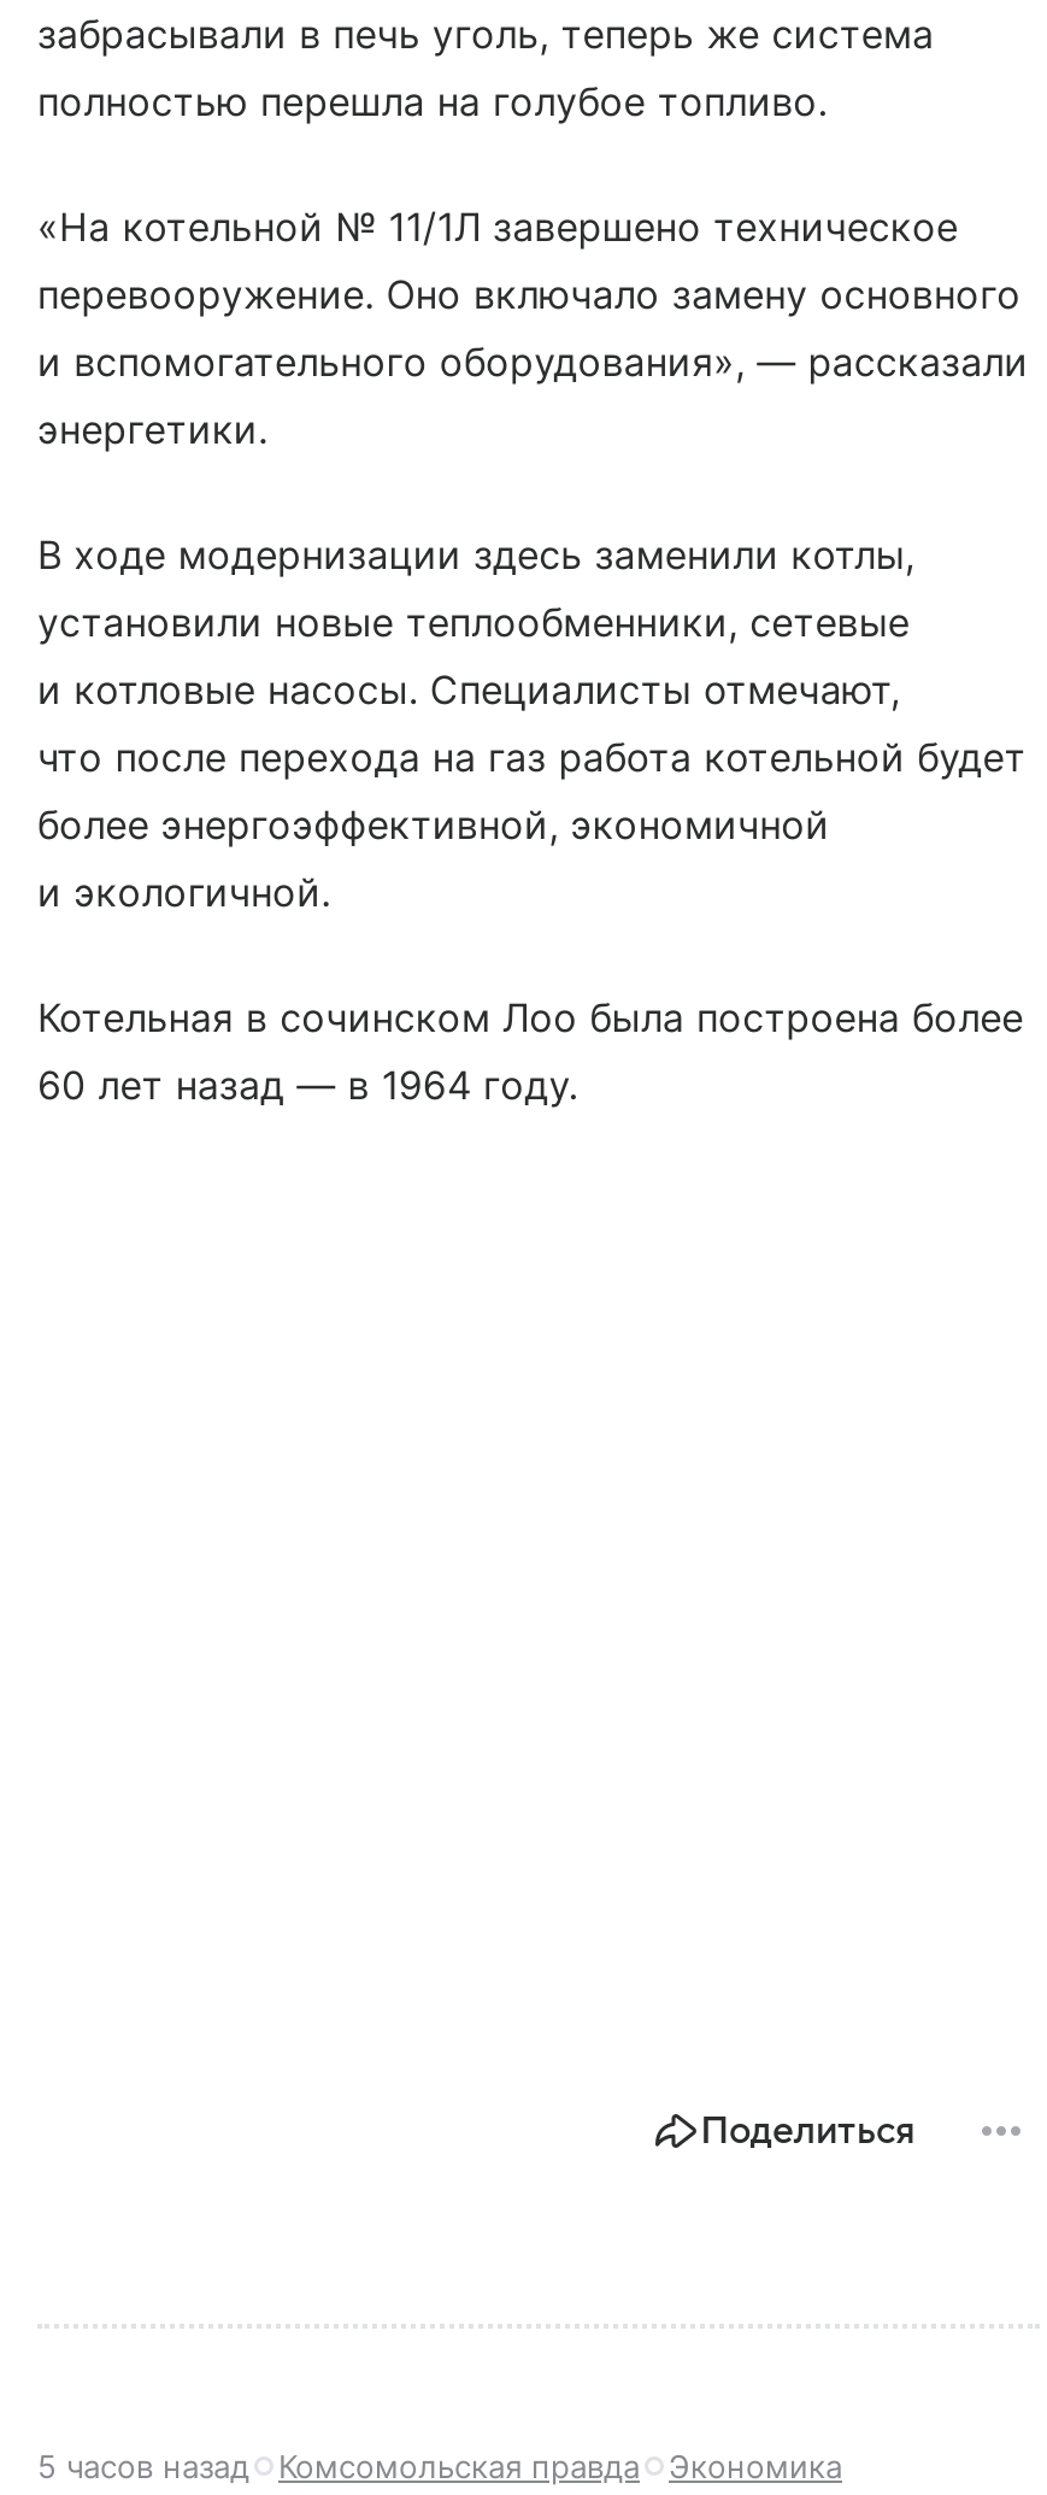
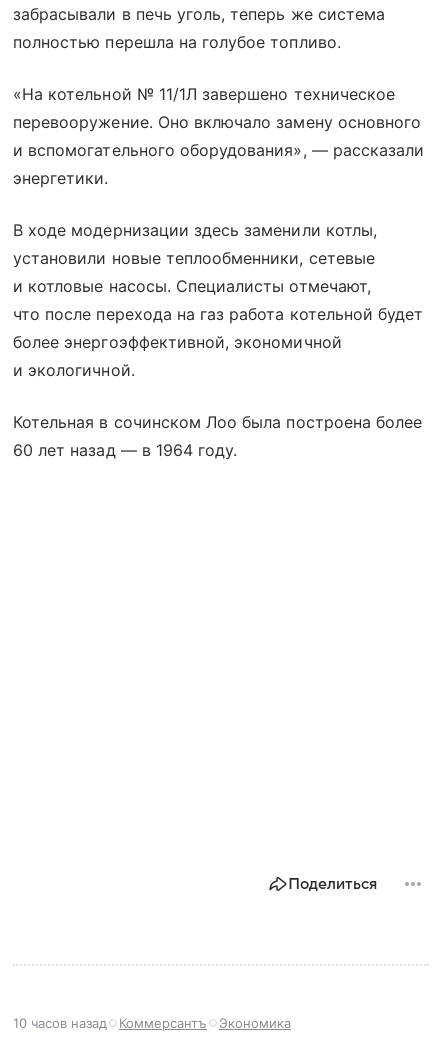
- 5 часов назад
- Комсомольская правда
+ 10 часов назад
+ Коммерсантъ
